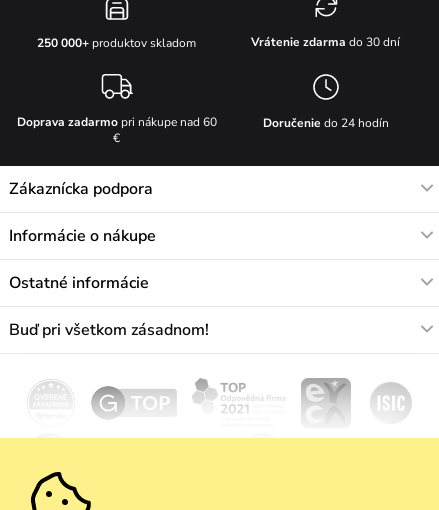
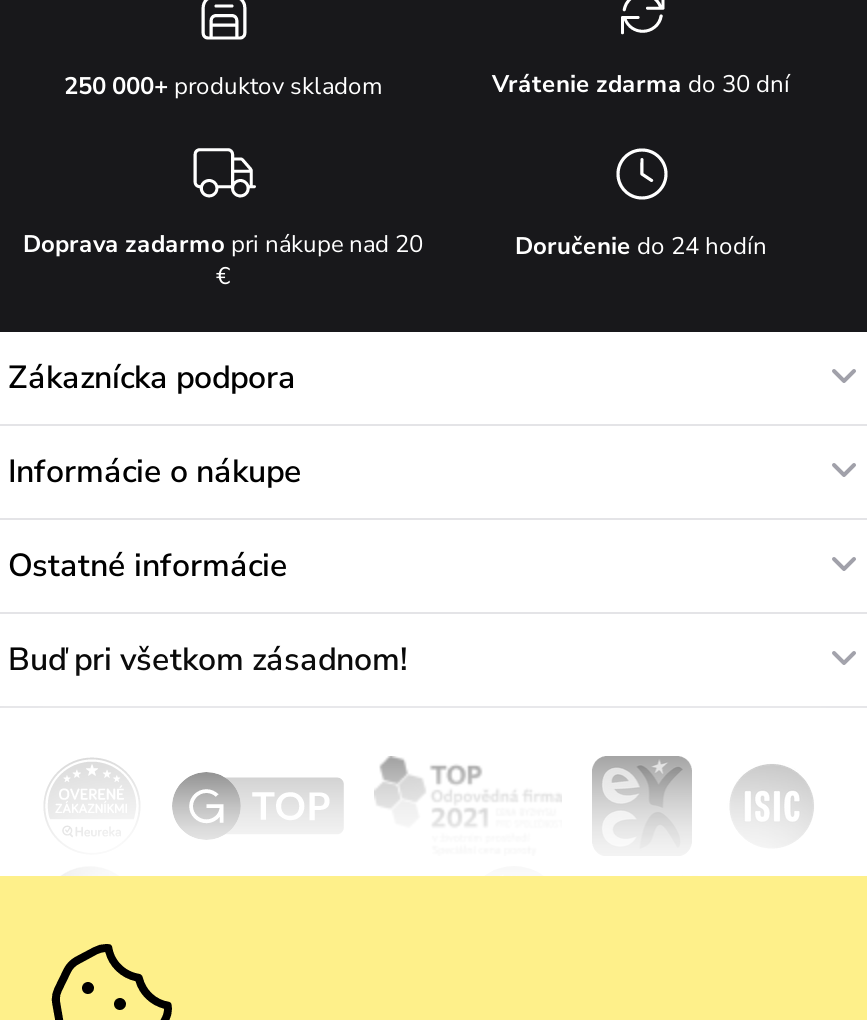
- Doprava zadarmo pri nákupe nad 60
+ Doprava zadarmo pri nákupe nad 20
